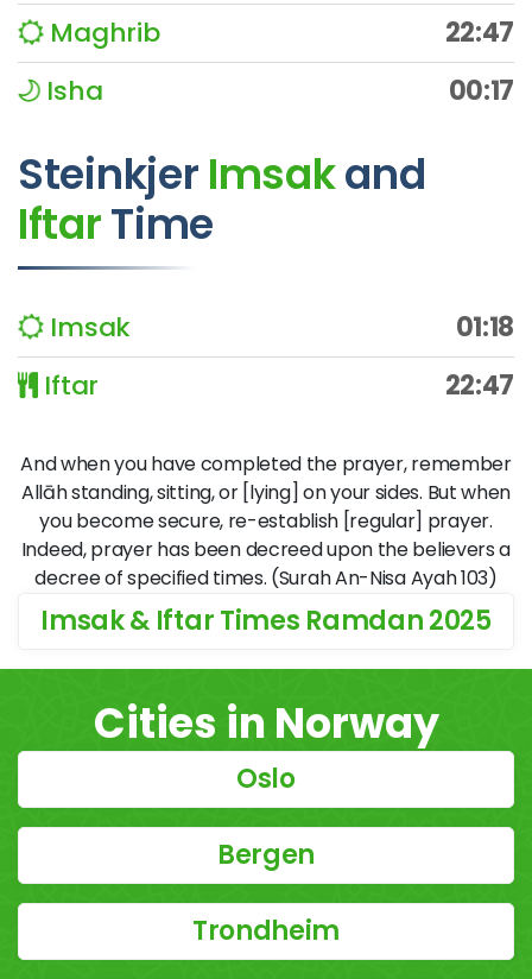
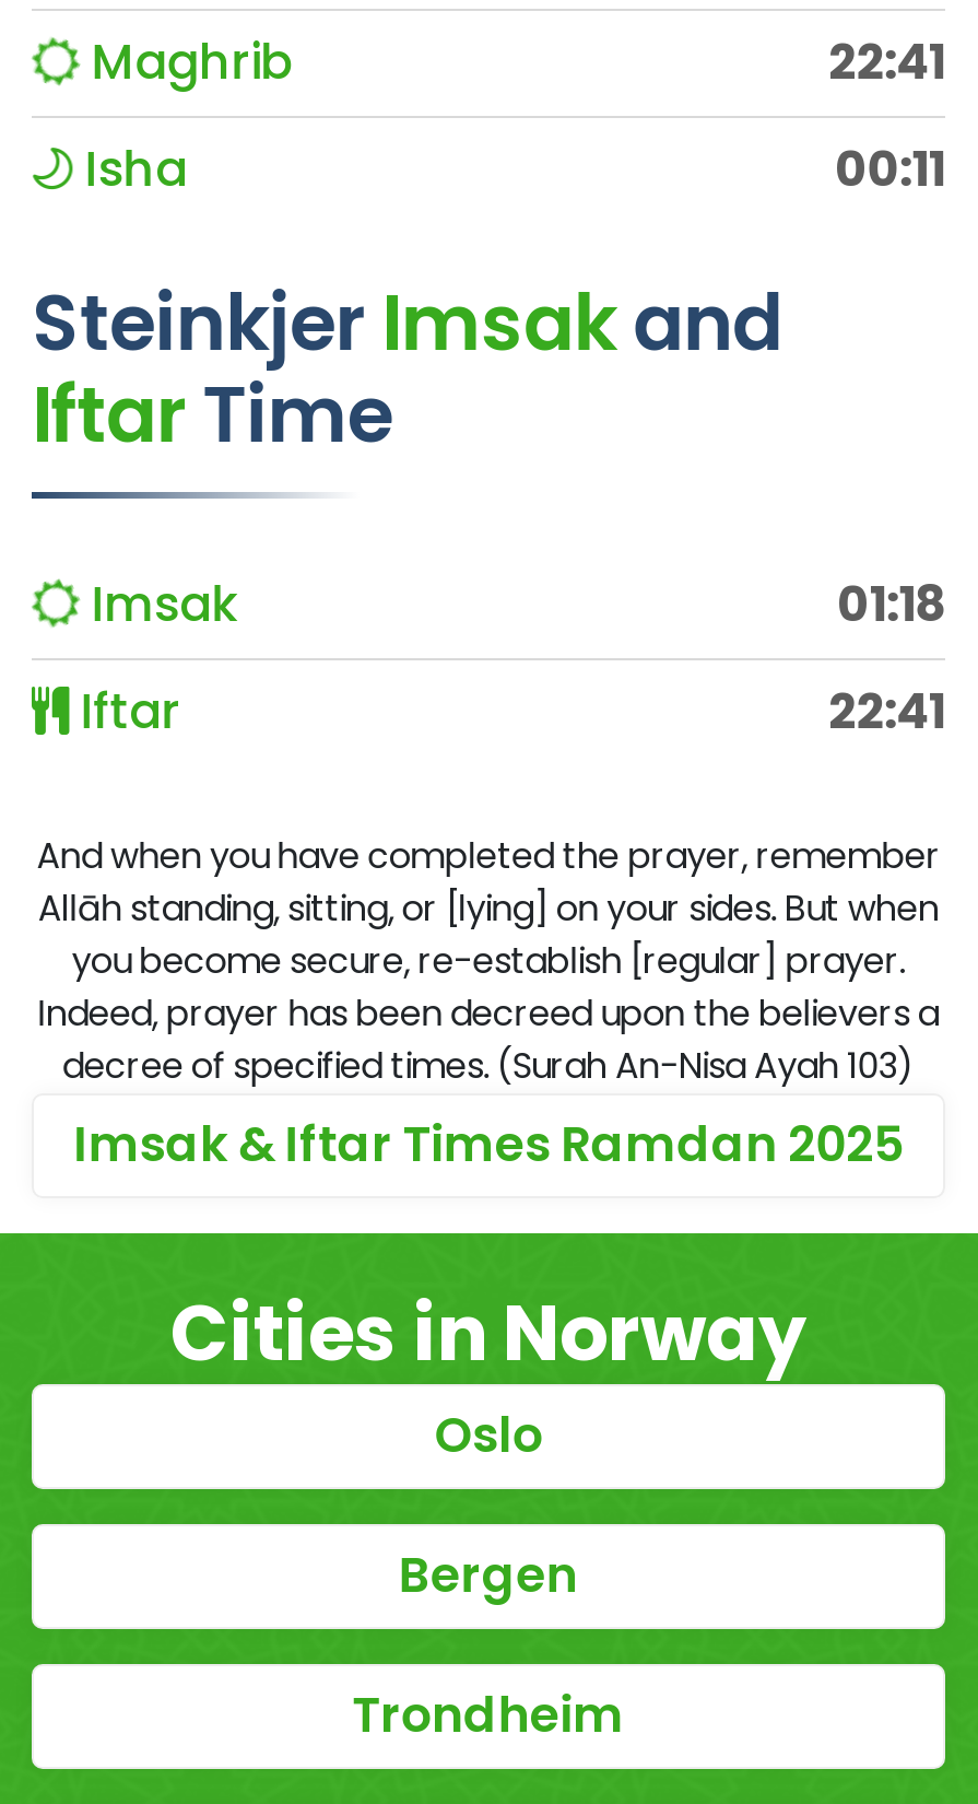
- 22:47
+ 22:41

- 00:17
+ 00:11

- 22:47
+ 22:41
